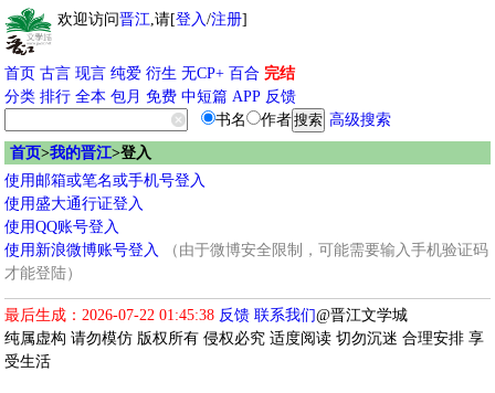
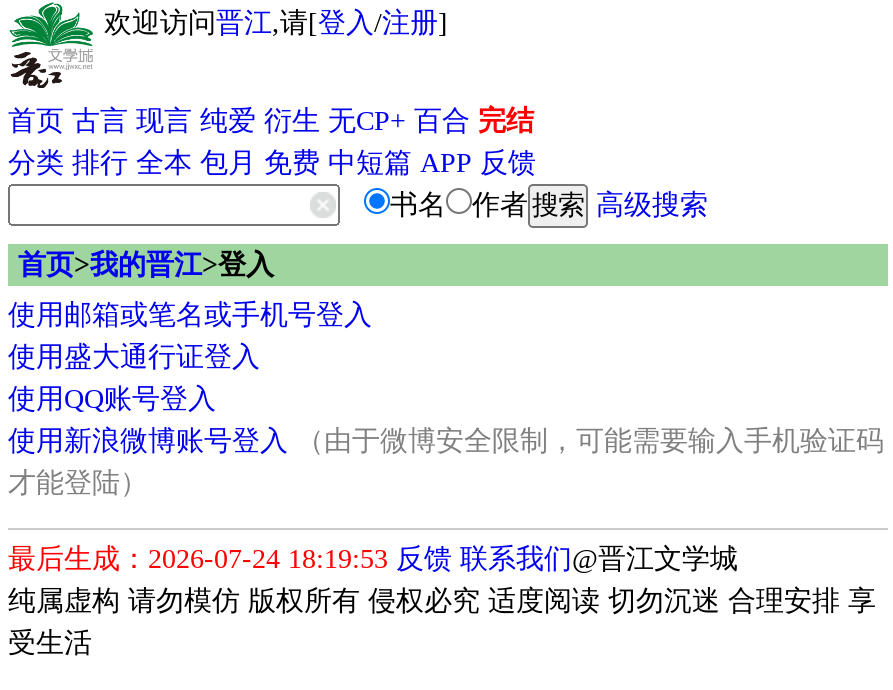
- 最后生成：2026-07-22 01:45:38 反馈 联系我们@晋江文学城
+ 最后生成：2026-07-24 18:19:53 反馈 联系我们@晋江文学城
